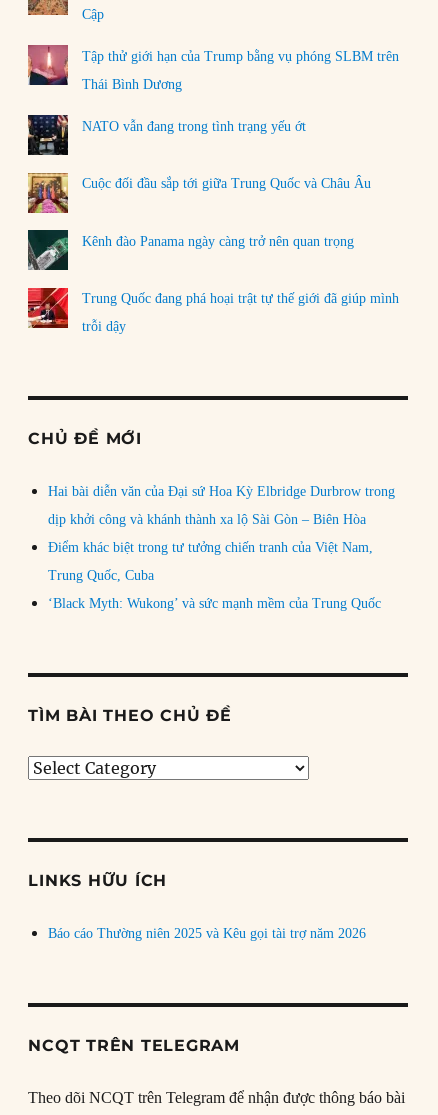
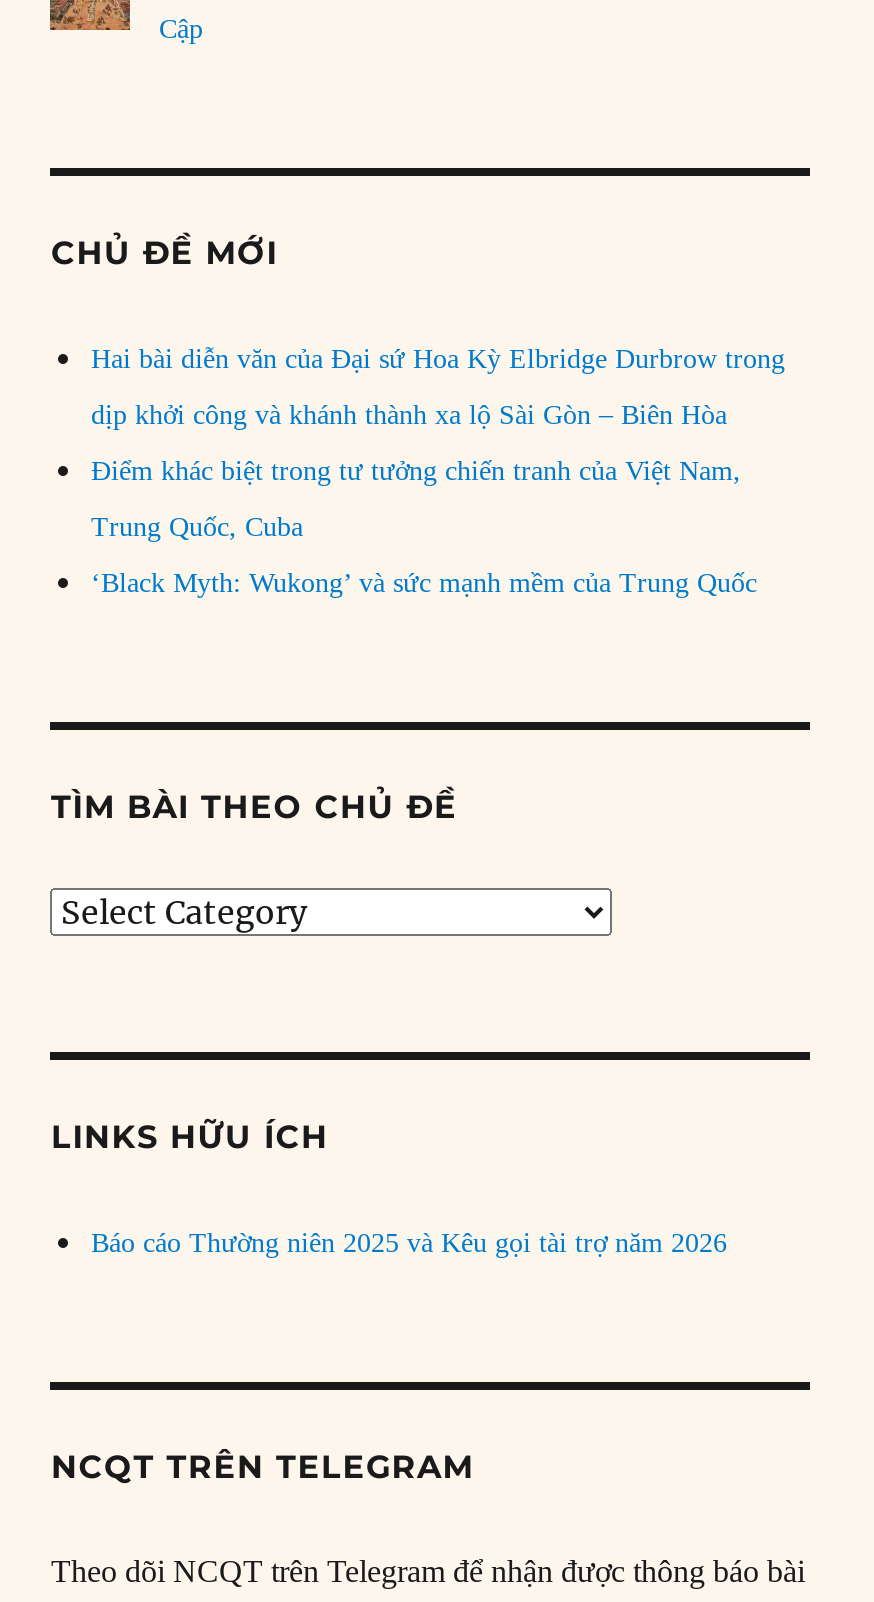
- [image]
- Tập thử giới hạn của Trump bằng vụ phóng SLBM trên
- Thái Bình Dương
- NATO vẫn đang trong tình trạng yếu ớt

- [image]
- Cuộc đối đầu sắp tới giữa Trung Quốc và Châu Âu

- [image]
- Kênh đào Panama ngày càng trở nên quan trọng

- [image]
- Trung Quốc đang phá hoại trật tự thế giới đã giúp mình
- trỗi dậy

- [image]
